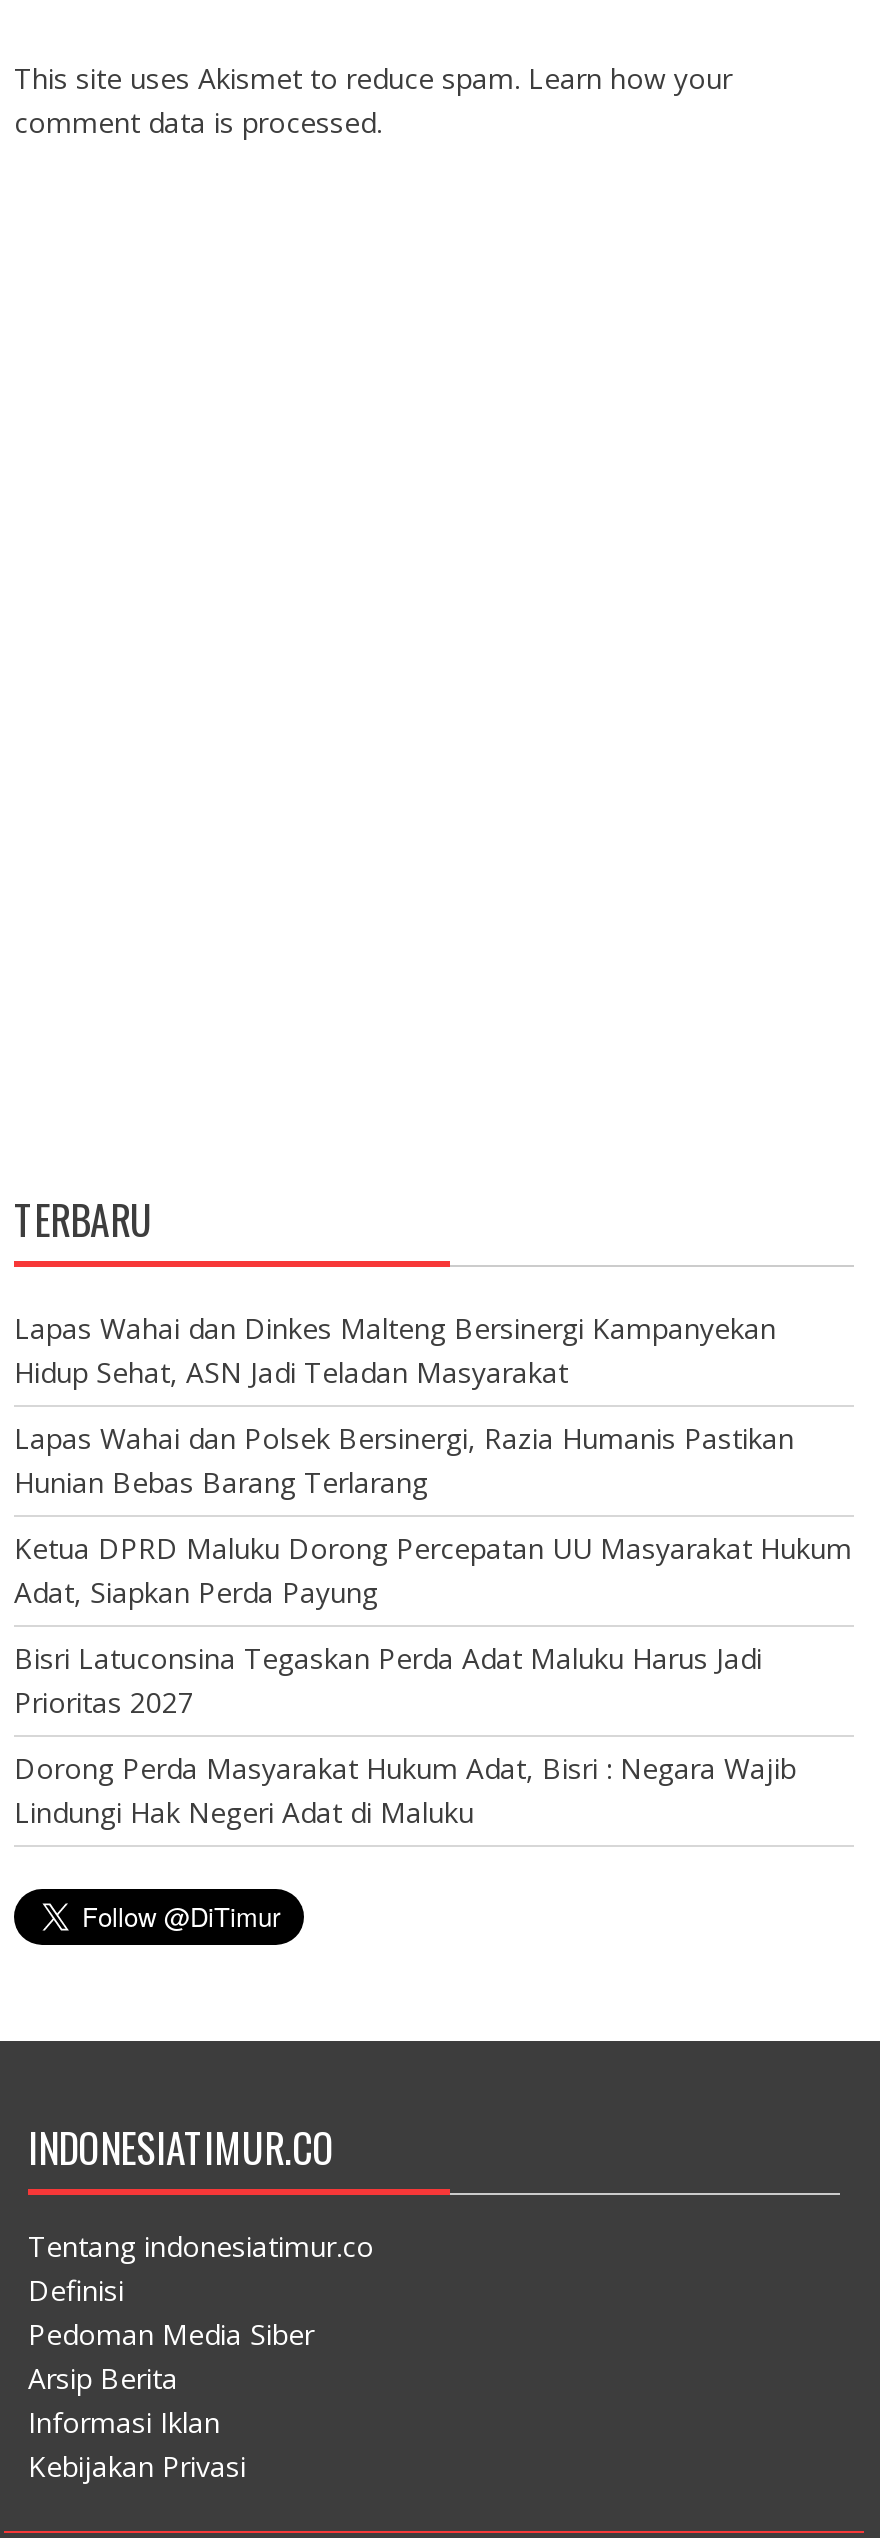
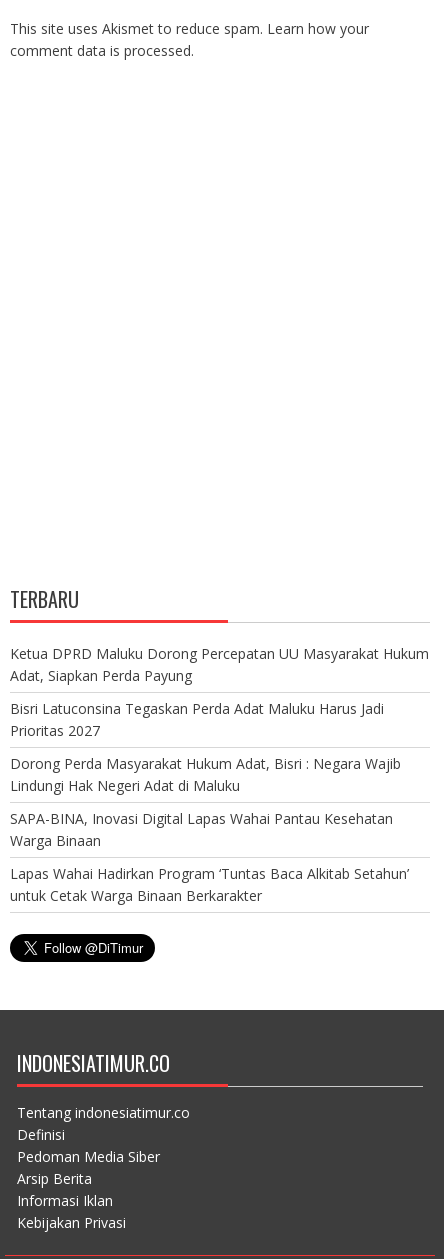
- Lapas Wahai dan Dinkes Malteng Bersinergi Kampanyekan
- Hidup Sehat, ASN Jadi Teladan Masyarakat
- Lapas Wahai dan Polsek Bersinergi, Razia Humanis Pastikan
- Hunian Bebas Barang Terlarang

moved up: Ketua DPRD Maluku Dorong Percepatan UU Masyarakat Hukum | Adat, Siapkan Perda Payung | Bisri Latuconsina Tegaskan Perda Adat Maluku Harus Jadi | Prioritas 2027 | Dorong Perda Masyarakat Hukum Adat, Bisri : Negara Wajib | Lindungi Hak Negeri Adat di Maluku

+ SAPA-BINA, Inovasi Digital Lapas Wahai Pantau Kesehatan
+ Warga Binaan
+ Lapas Wahai Hadirkan Program ‘Tuntas Baca Alkitab Setahun’
+ untuk Cetak Warga Binaan Berkarakter
